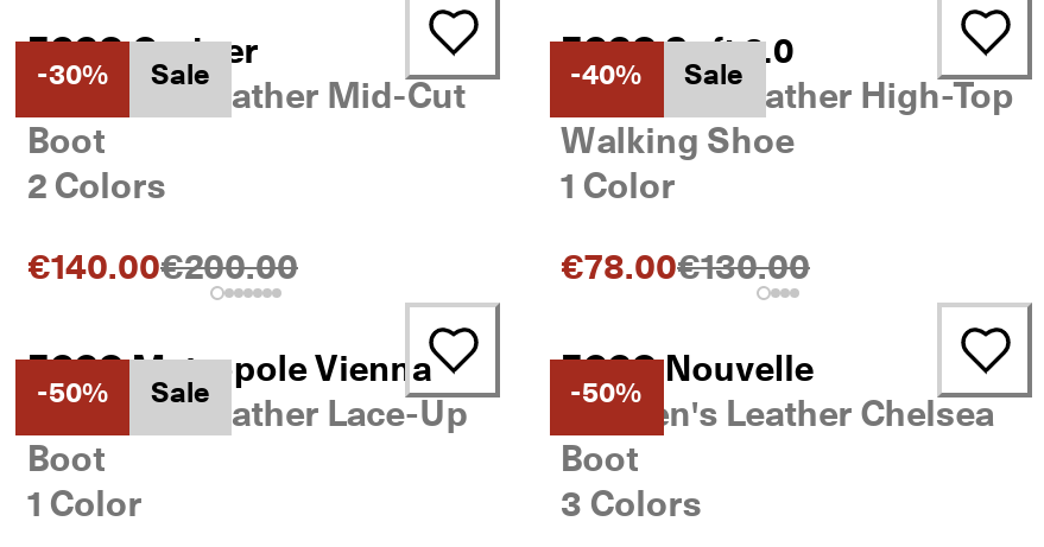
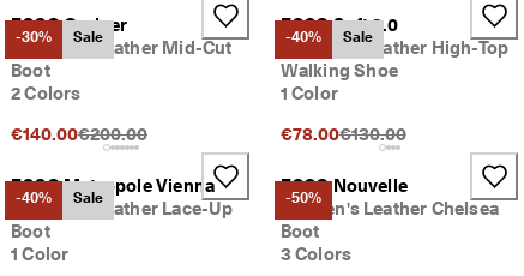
- -50% Sale
+ -40% Sale
